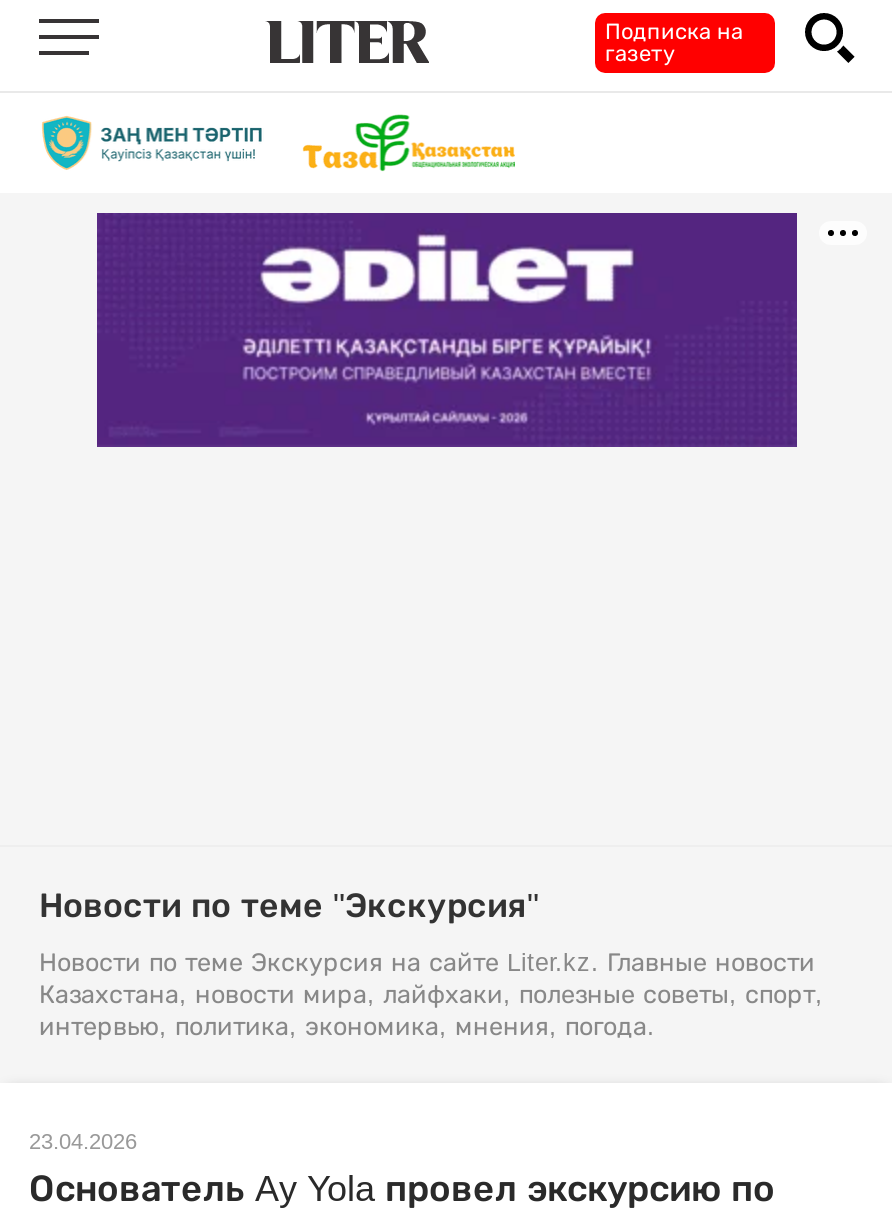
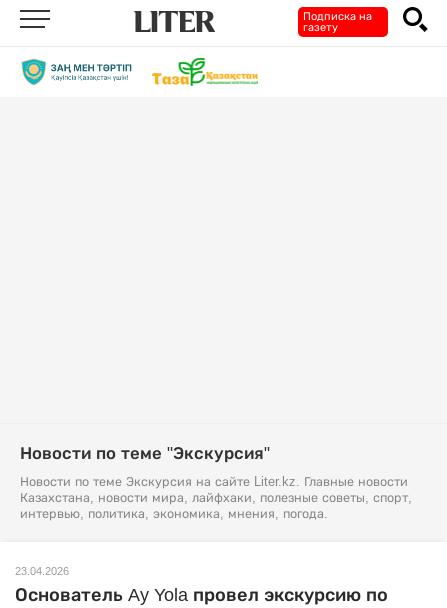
- [image]
